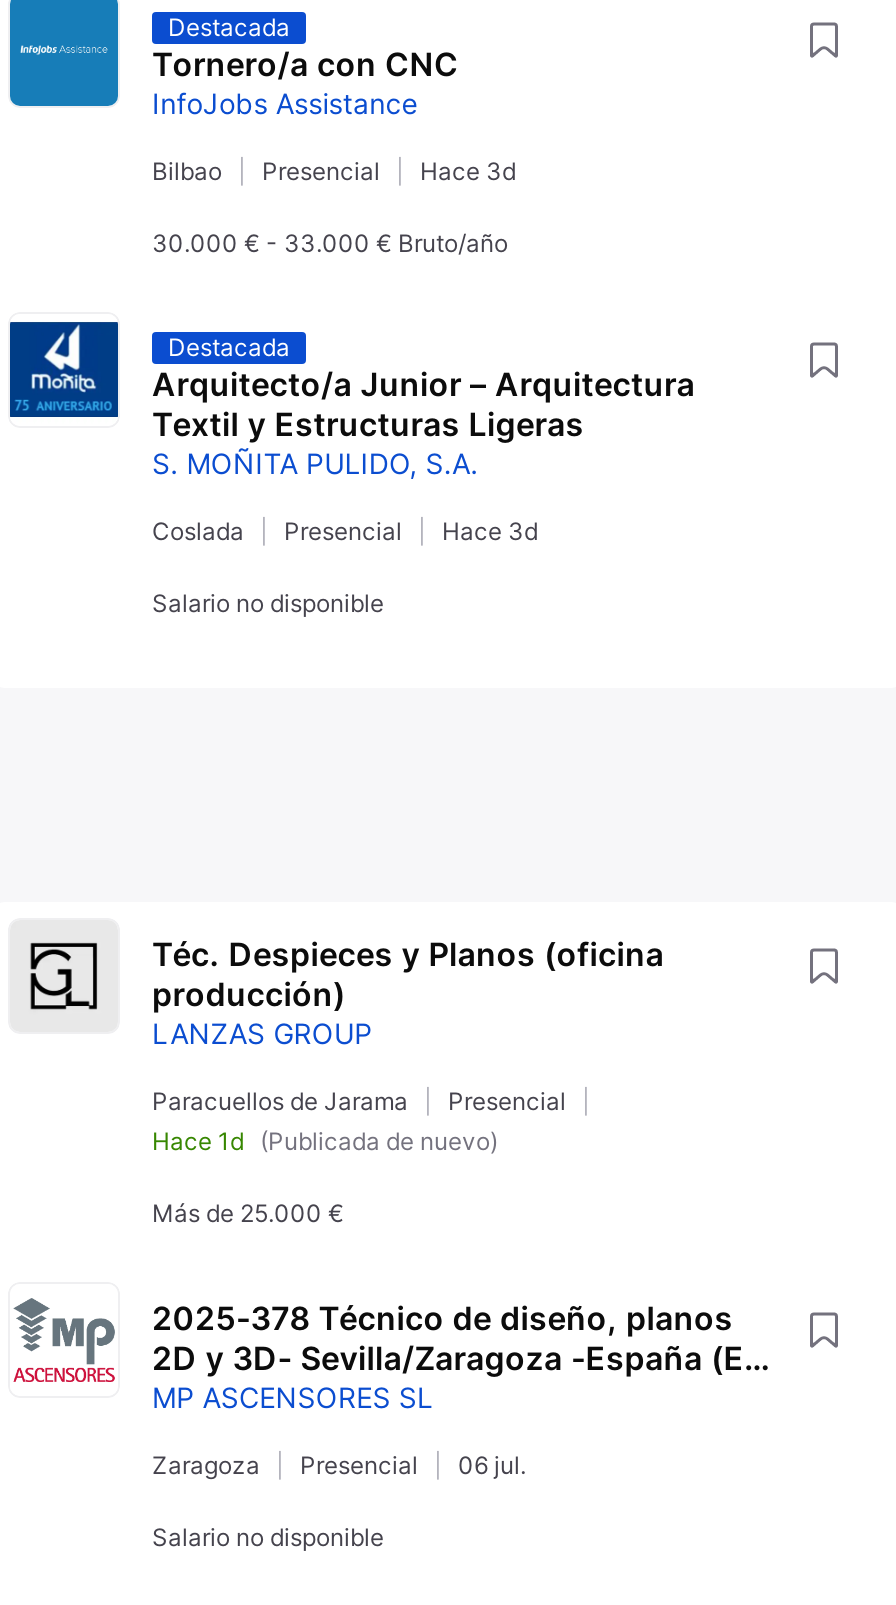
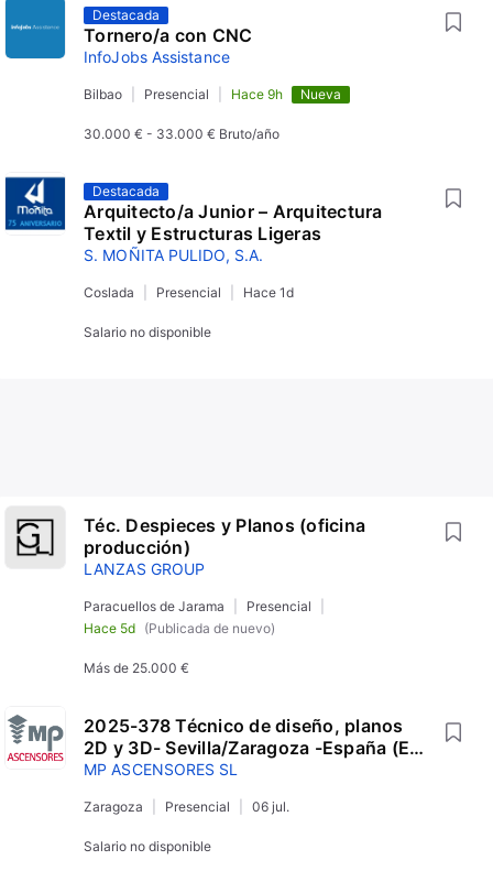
- Hace 3d
+ Hace 9h
+ Nueva

- Coslada Presencial Hace 3d
+ Coslada Presencial Hace 1d

- Hace 1d (Publicada de nuevo)
+ Hace 5d (Publicada de nuevo)
